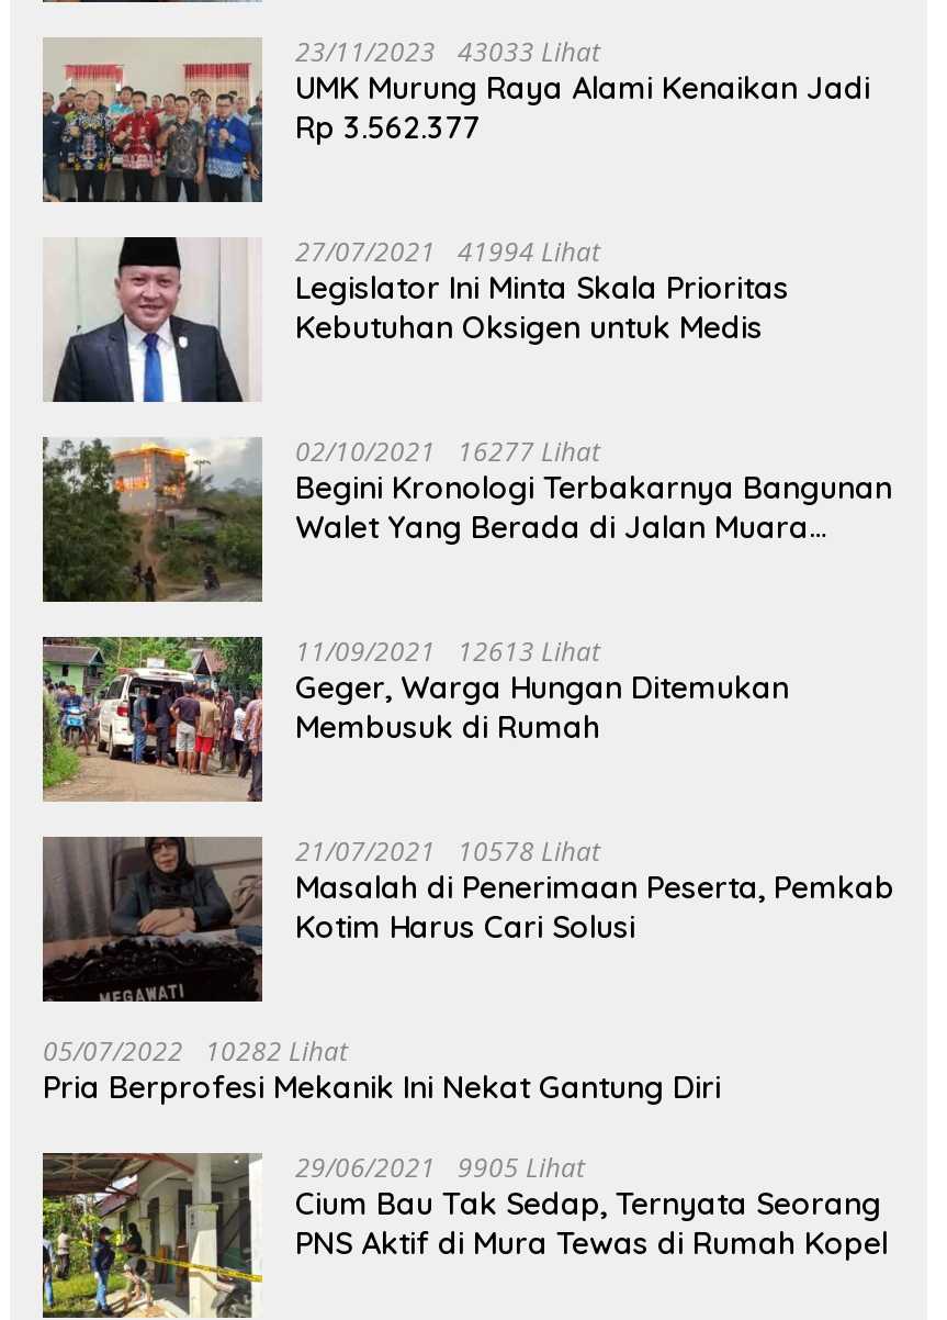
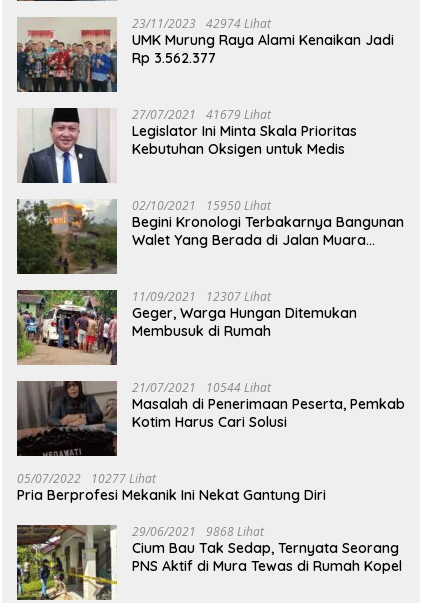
- 23/11/2023 43033 Lihat
+ 23/11/2023 42974 Lihat

- 27/07/2021 41994 Lihat
+ 27/07/2021 41679 Lihat

- 02/10/2021 16277 Lihat
+ 02/10/2021 15950 Lihat

- 11/09/2021 12613 Lihat
+ 11/09/2021 12307 Lihat

- 21/07/2021 10578 Lihat
+ 21/07/2021 10544 Lihat

- 05/07/2022 10282 Lihat
+ 05/07/2022 10277 Lihat

- 29/06/2021 9905 Lihat
+ 29/06/2021 9868 Lihat
